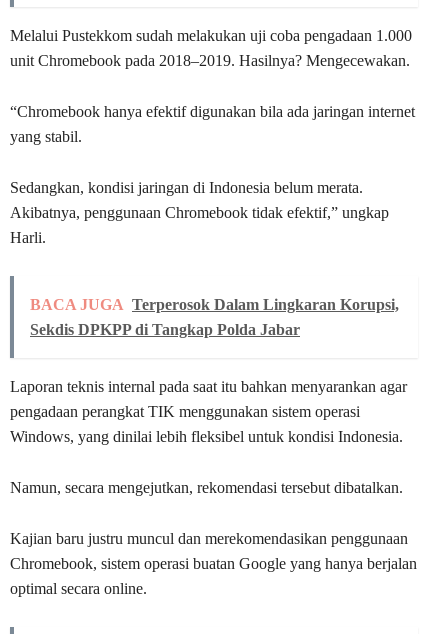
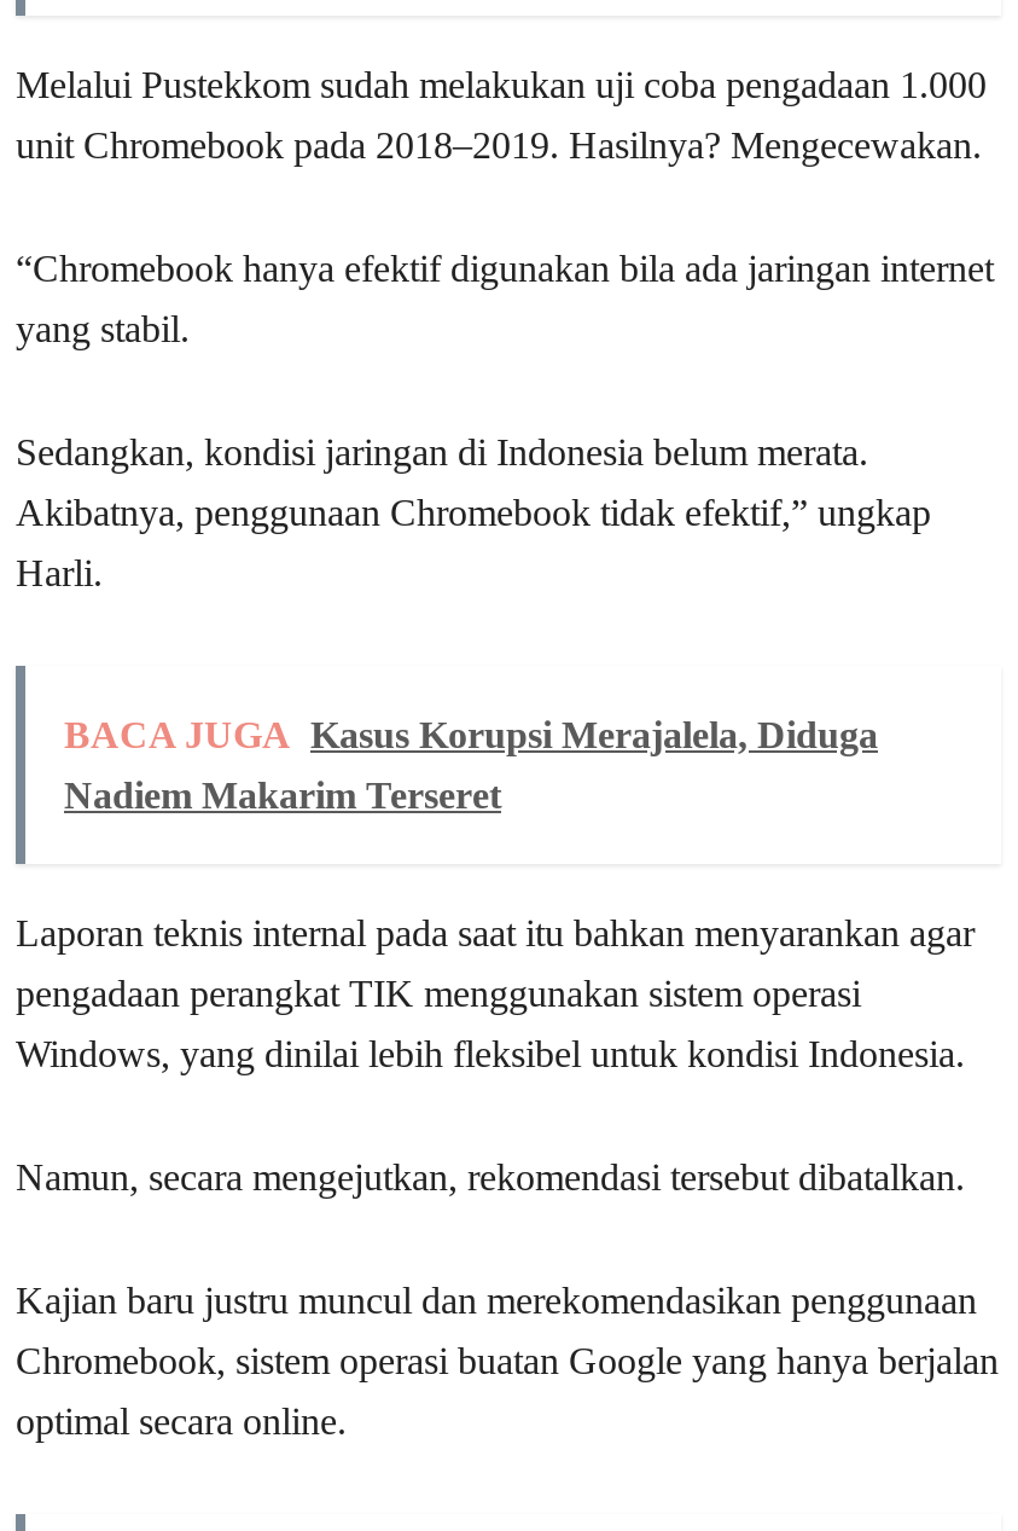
- BACA JUGA Terperosok Dalam Lingkaran Korupsi,
+ BACA JUGA Kasus Korupsi Merajalela, Diduga

- Sekdis DPKPP di Tangkap Polda Jabar
+ Nadiem Makarim Terseret
